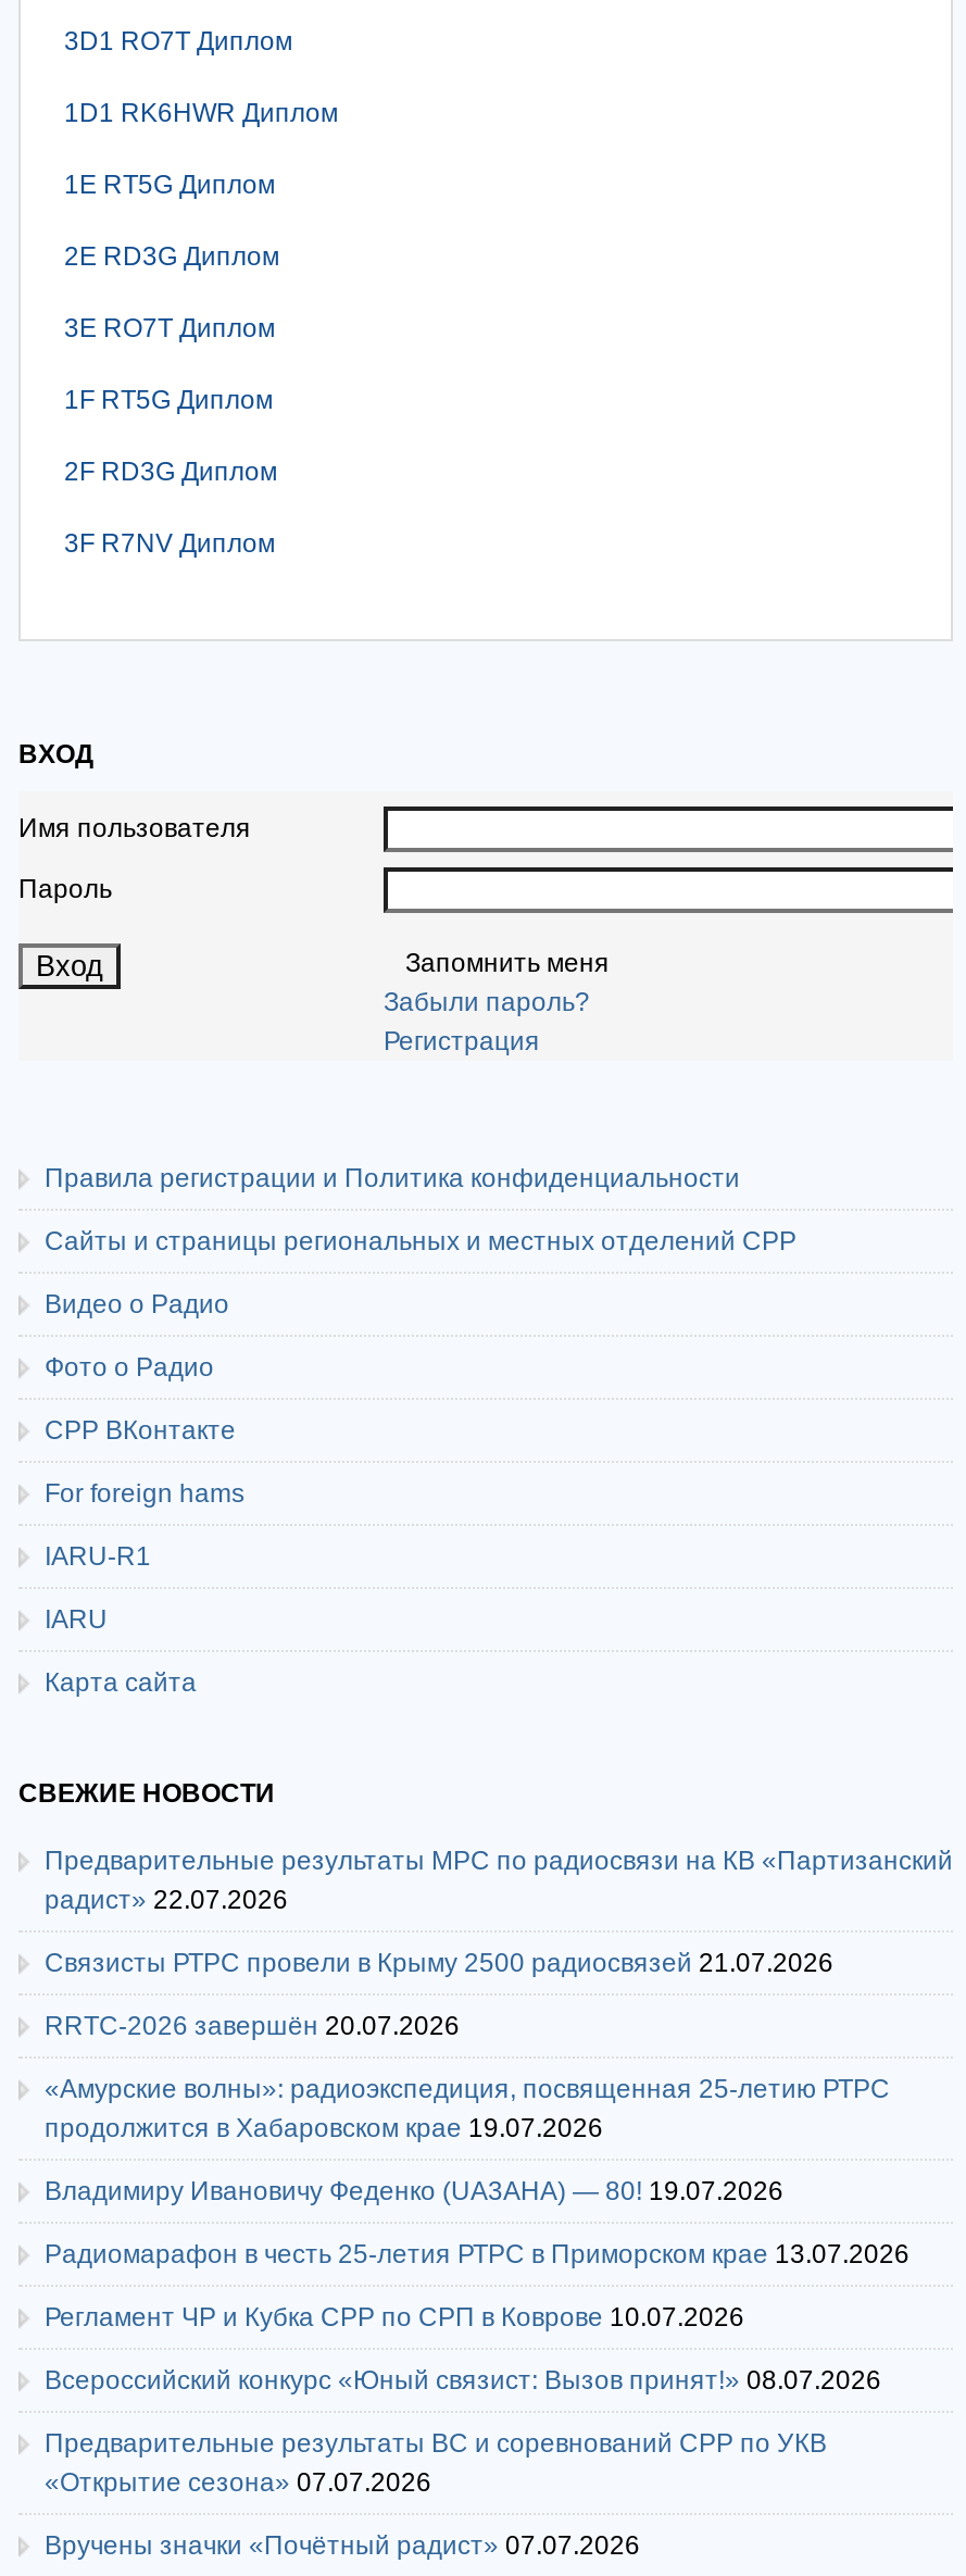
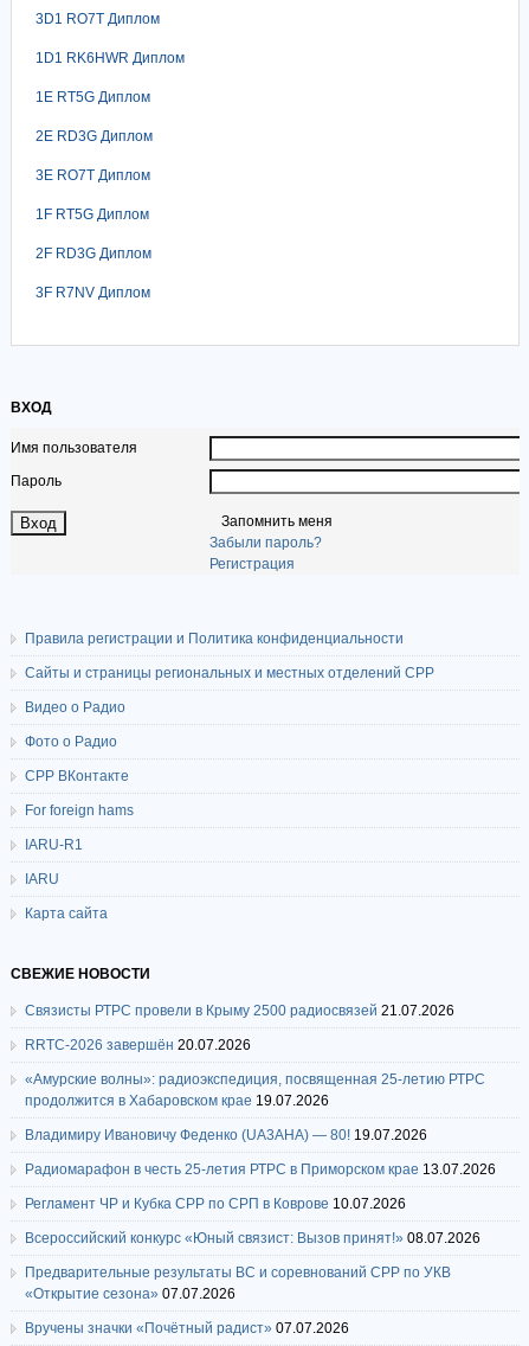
- Предварительные результаты МРС по радиосвязи на КВ «Партизанский
- радист» 22.07.2026
